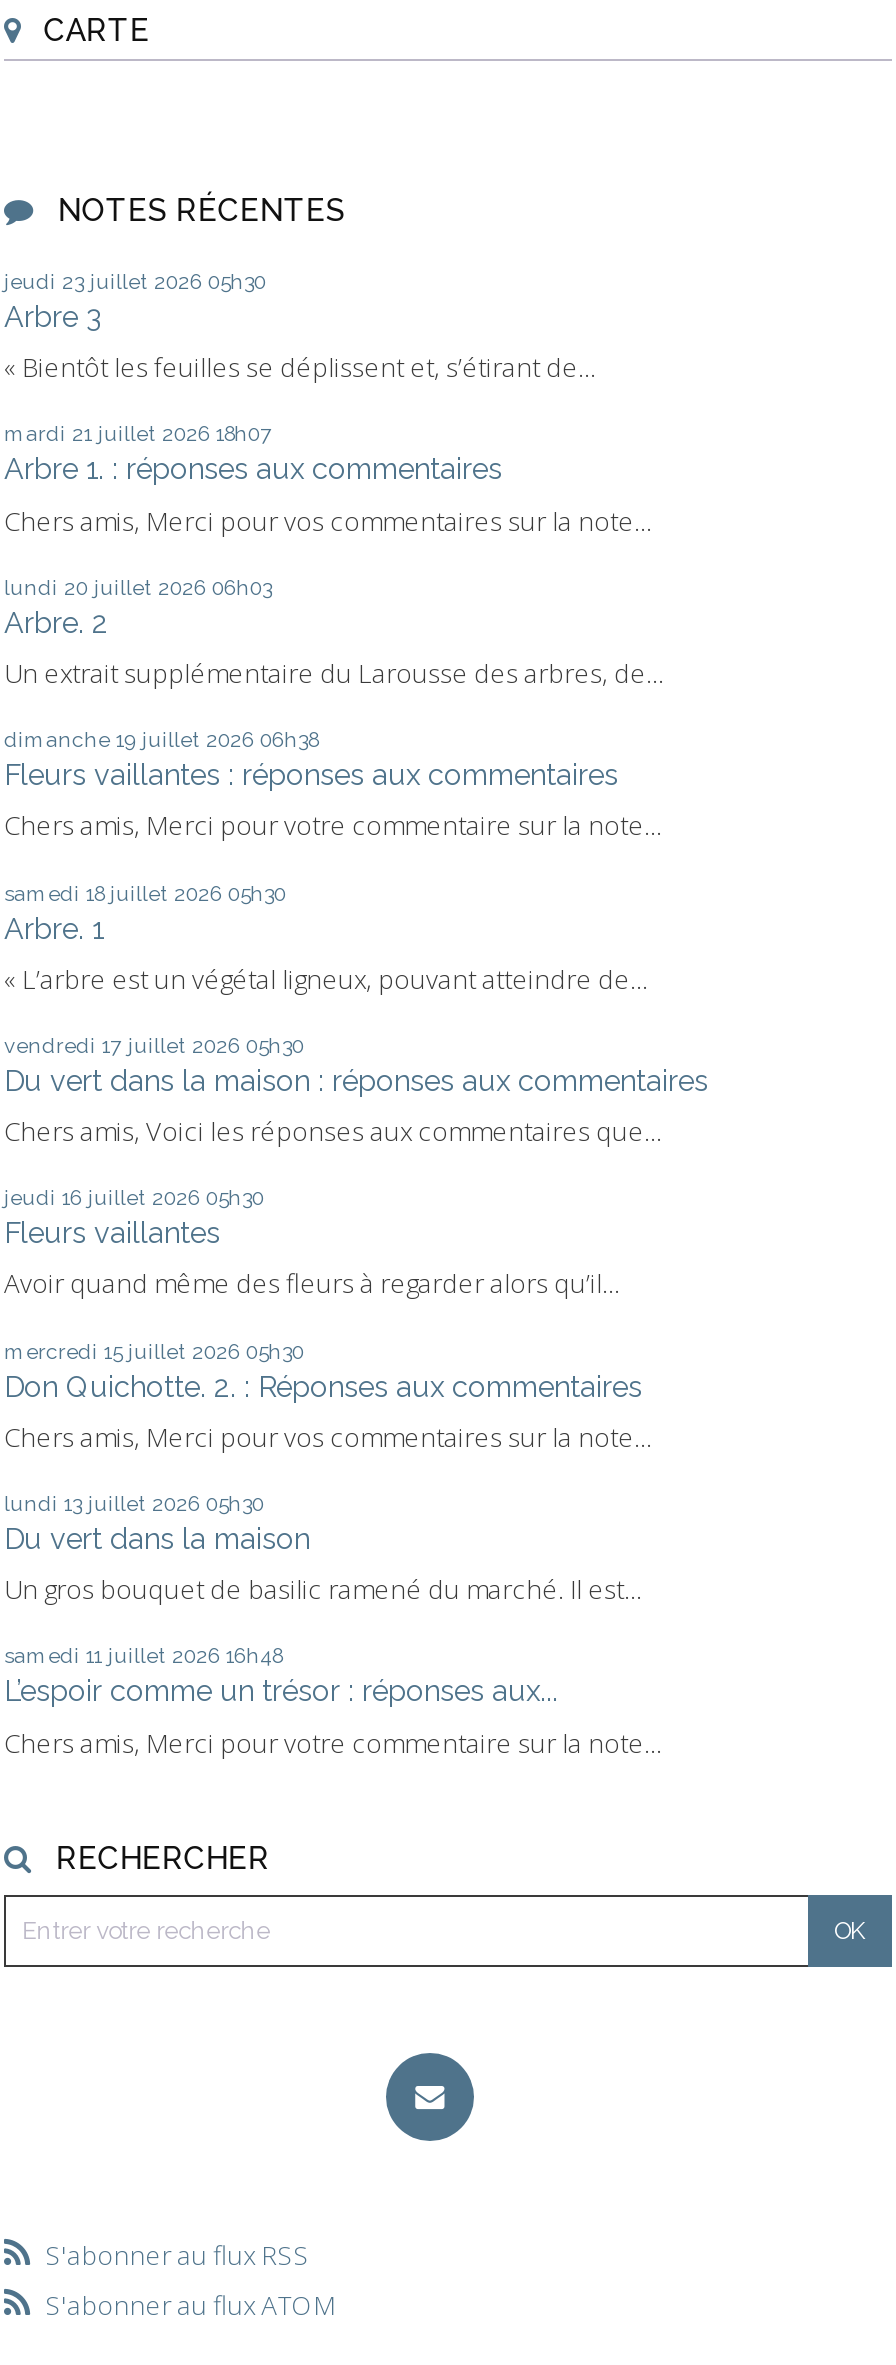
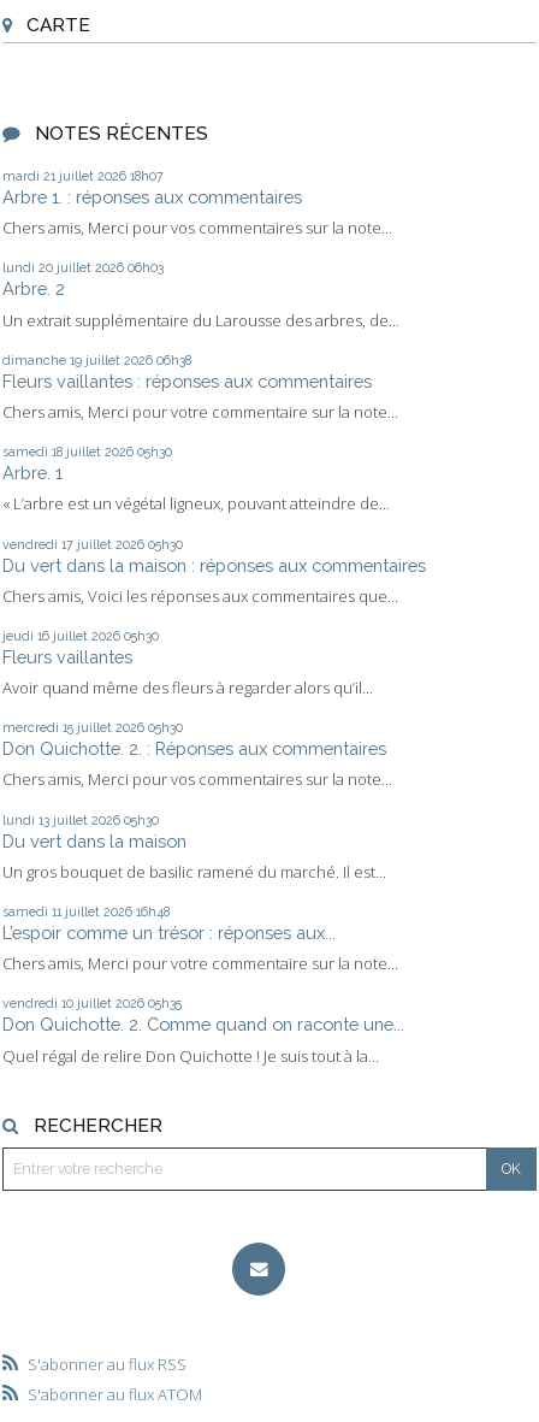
- jeudi 23 juillet 2026 05h30
- Arbre 3
- « Bientôt les feuilles se déplissent et, s’étirant de...

moved up: mardi 21 juillet 2026 18h07 | Arbre 1. : réponses aux commentaires | Chers amis, Merci pour vos commentaires sur la note... | ... | L’espoir comme un trésor : réponses aux... | Chers amis, Merci pour votre commentaire sur la note...

+ vendredi 10 juillet 2026 05h35
+ Don Quichotte. 2. Comme quand on raconte une...
+ Quel régal de relire Don Quichotte ! Je suis tout à la...
